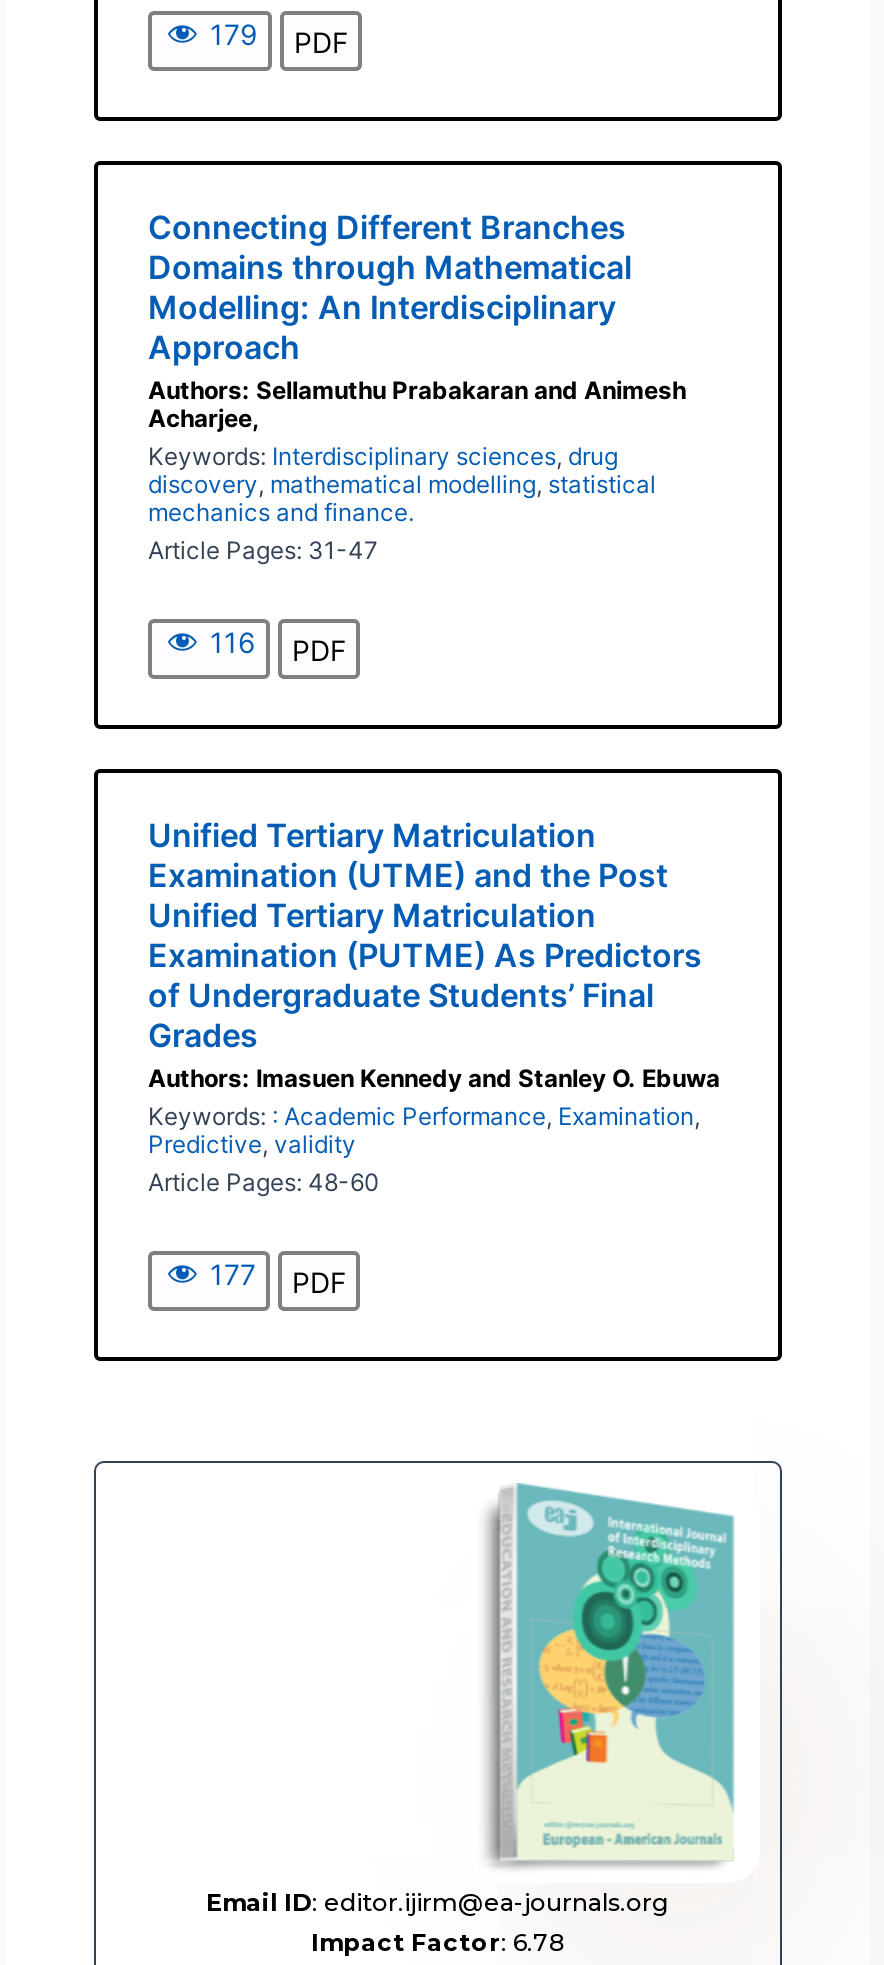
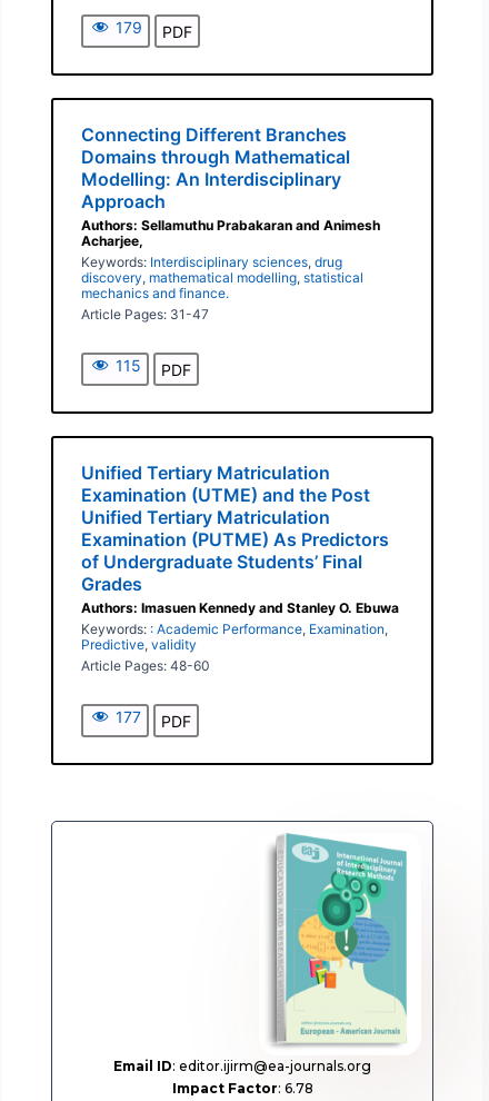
- 116 PDF
+ 115 PDF
